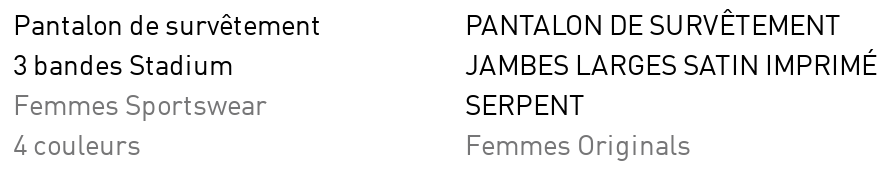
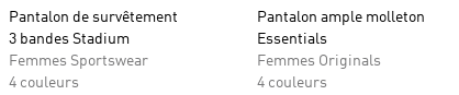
- PANTALON DE SURVÊTEMENT
- JAMBES LARGES SATIN IMPRIMÉ
- SERPENT
+ Pantalon ample molleton
+ Essentials

moved up: Femmes Originals

+ 4 couleurs
